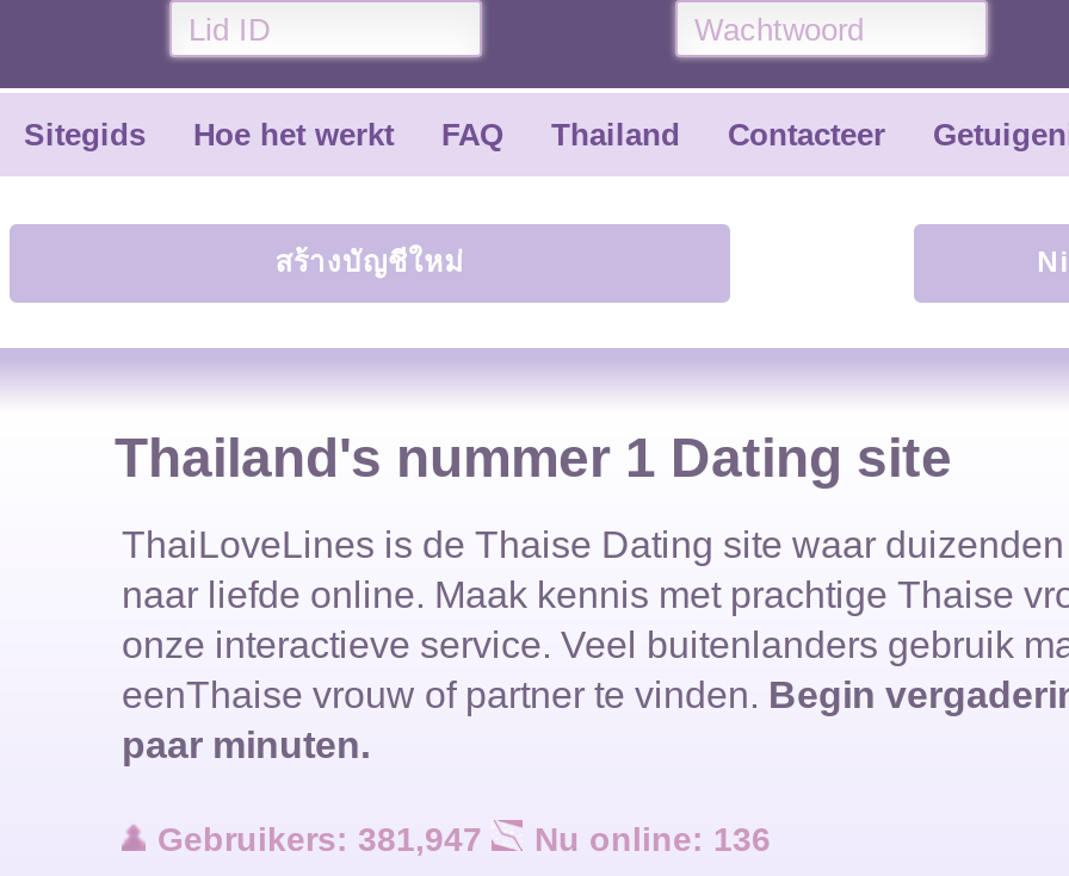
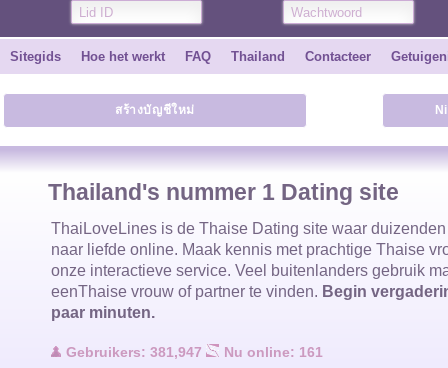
- Gebruikers: 381,947 Nu online: 136
+ Gebruikers: 381,947 Nu online: 161
